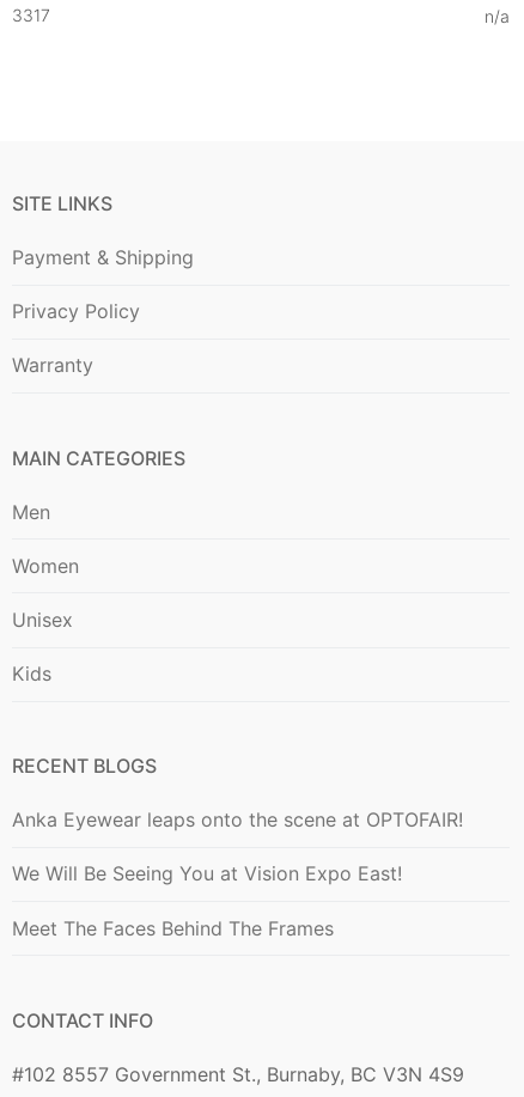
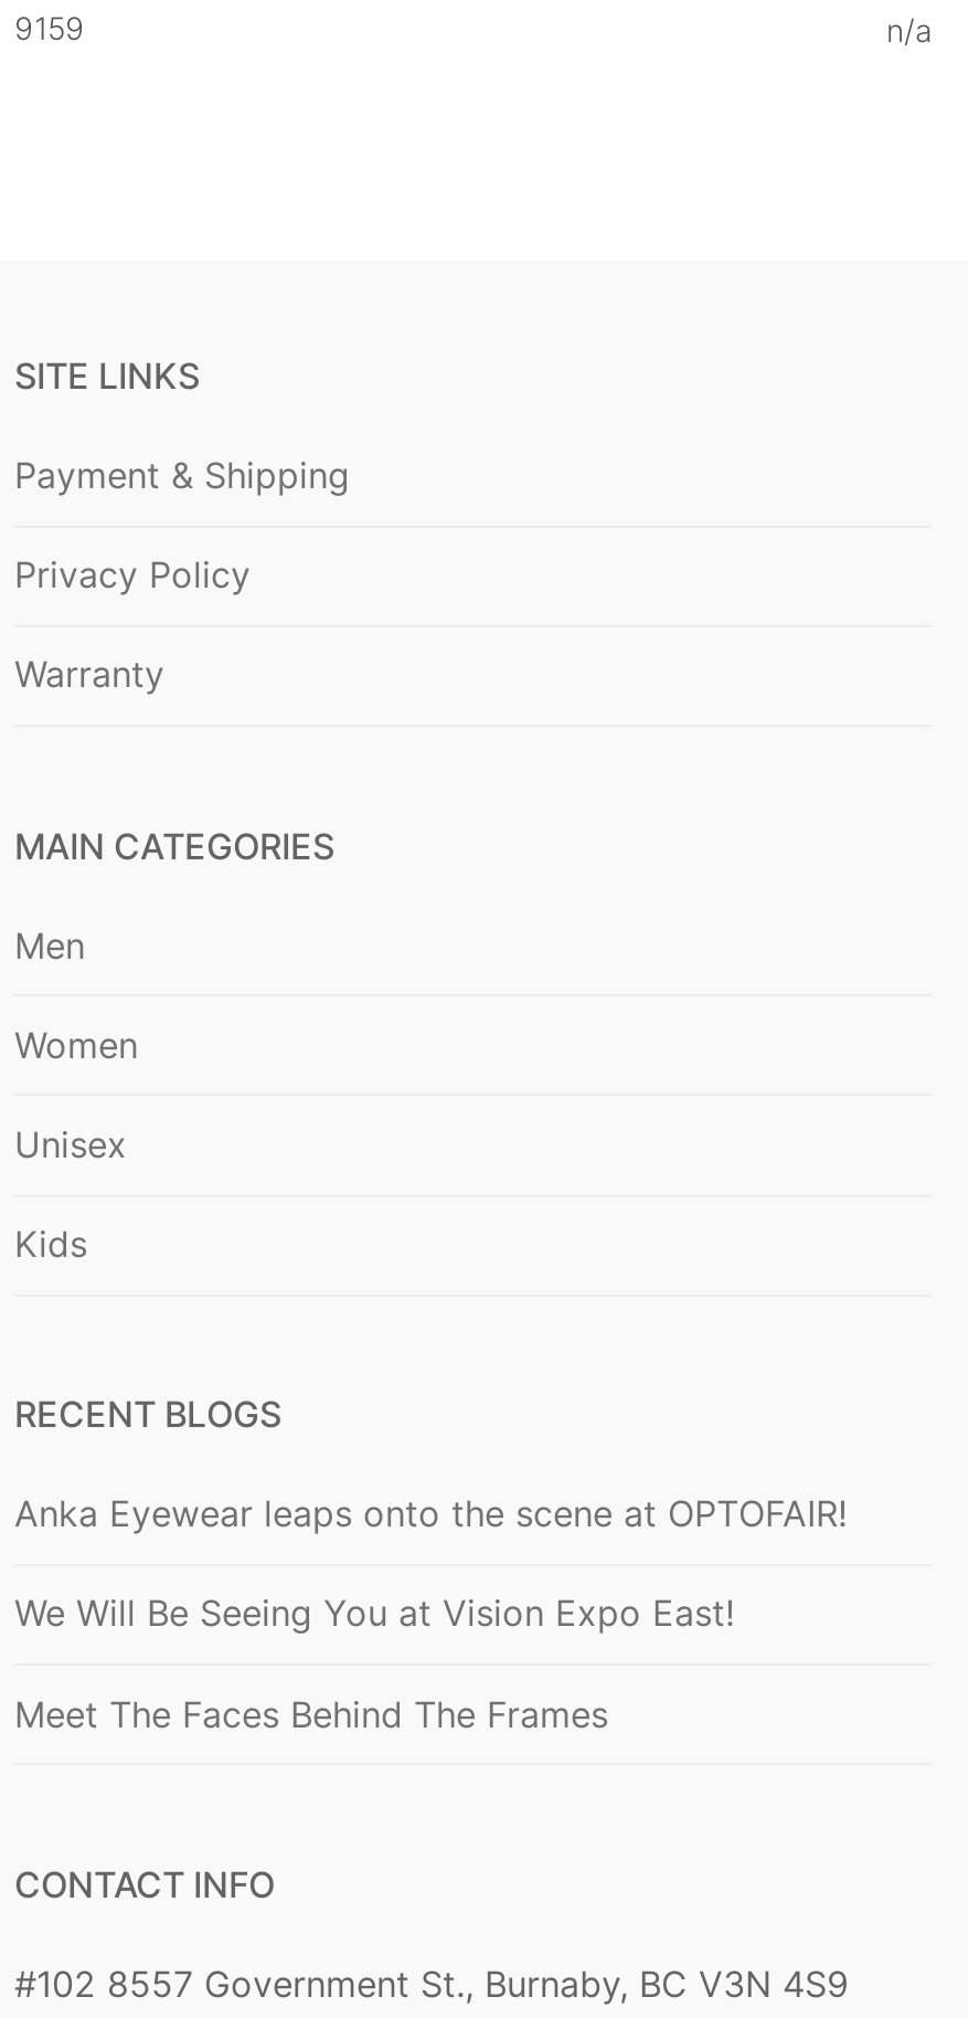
- 3317
+ 9159
